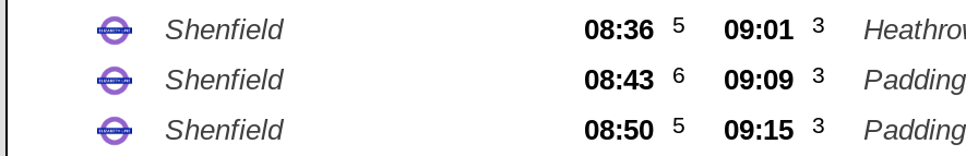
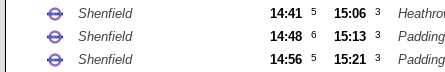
- 08:36
+ 14:41

- 09:01
+ 15:06

- 08:43
+ 14:48

- 09:09
+ 15:13

- 08:50
+ 14:56

- 09:15
+ 15:21
